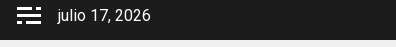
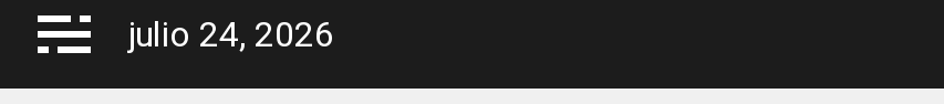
- julio 17, 2026
+ julio 24, 2026
